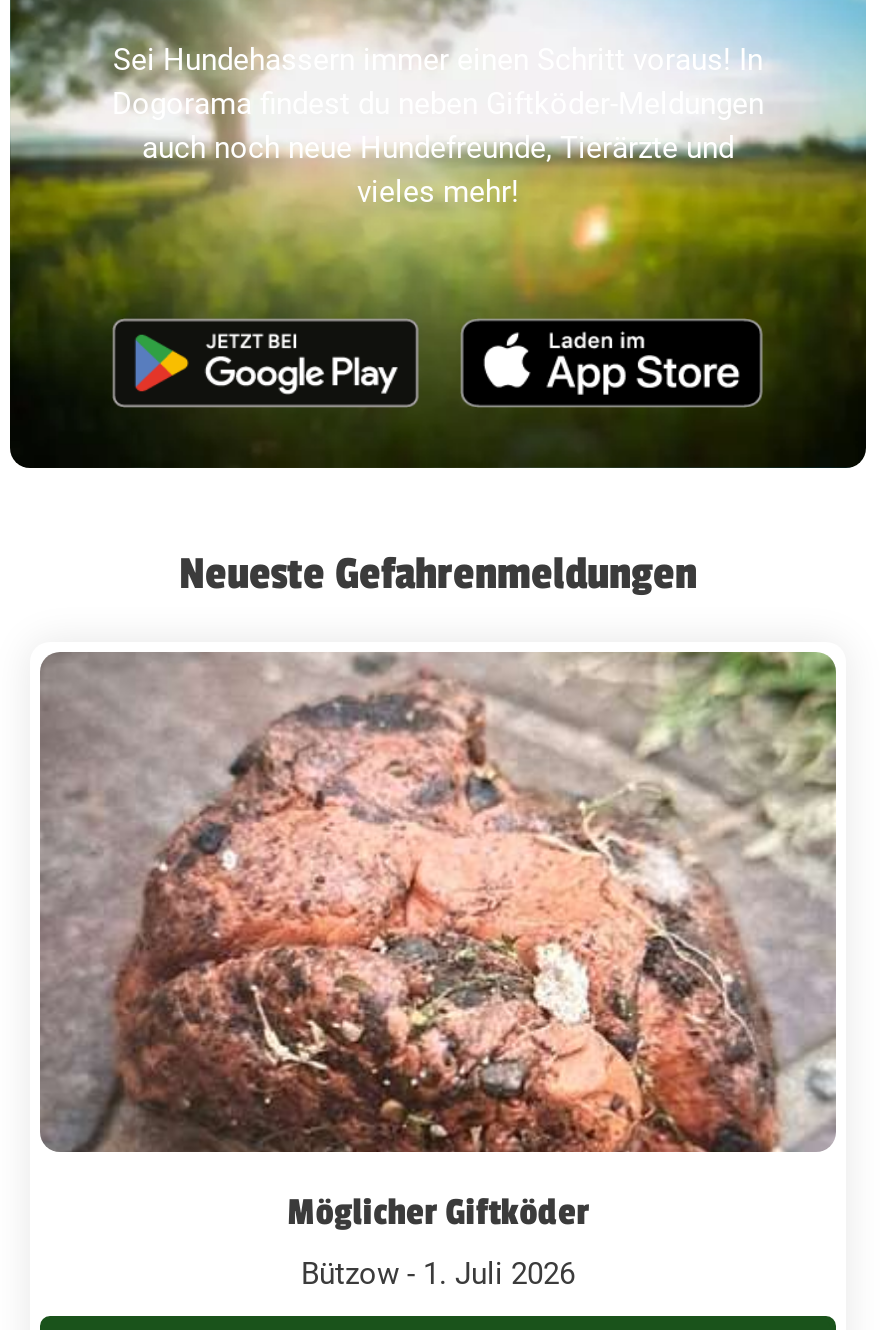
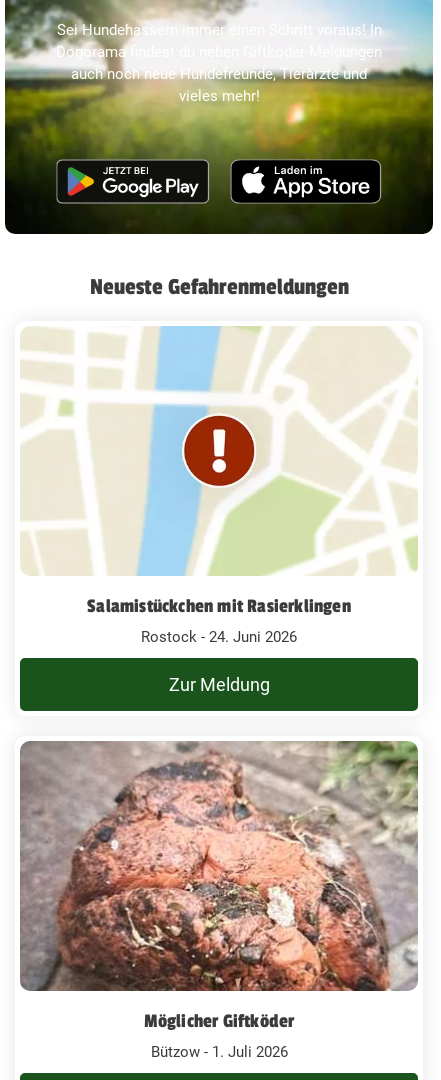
+ [image]
+ Salamistückchen mit Rasierklingen
+ Rostock - 24. Juni 2026
+ Zur Meldung
